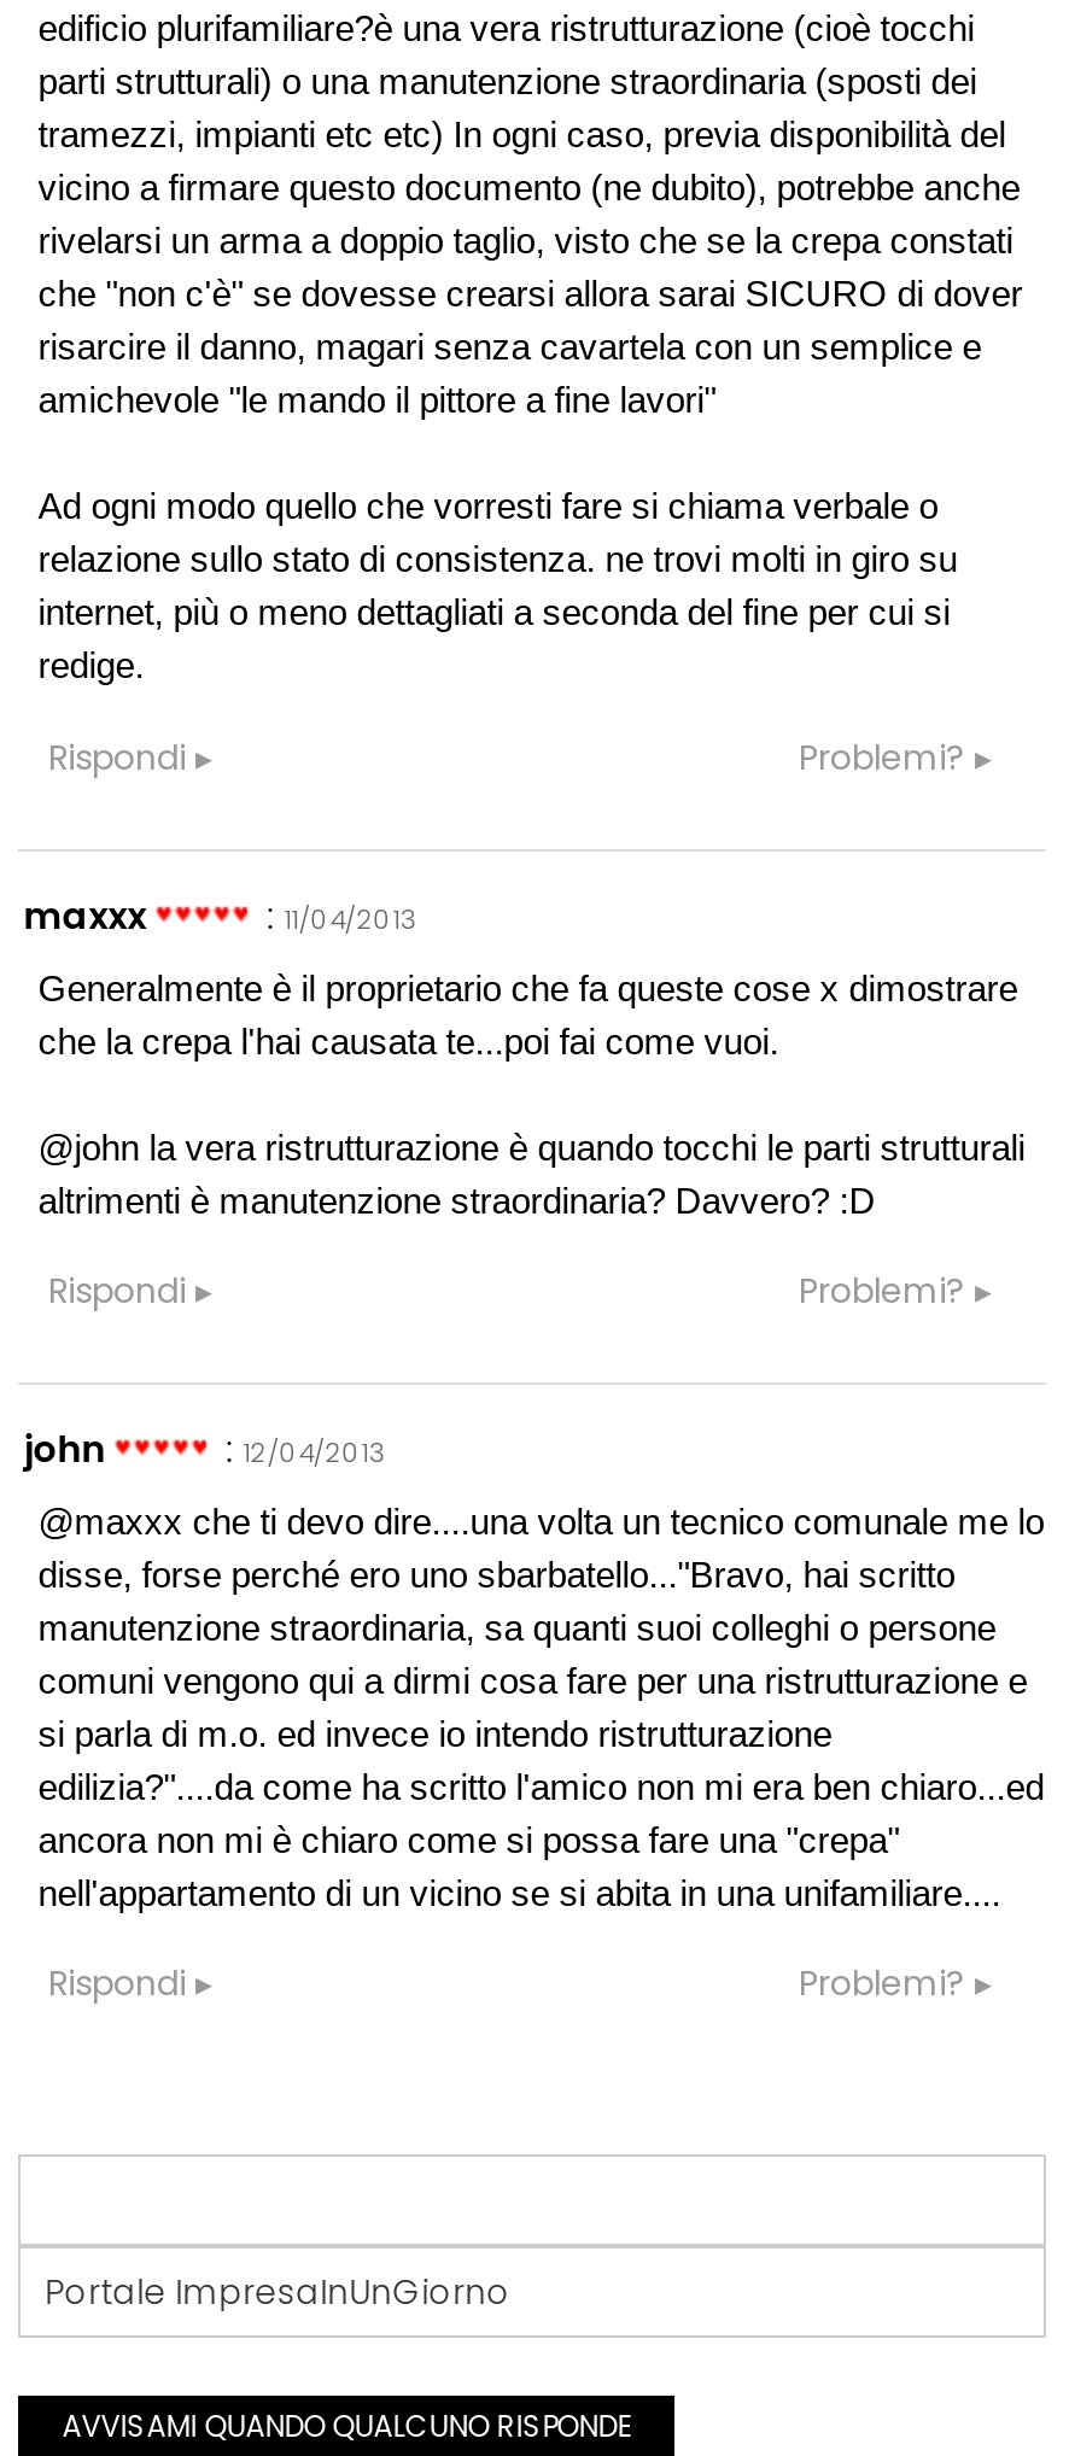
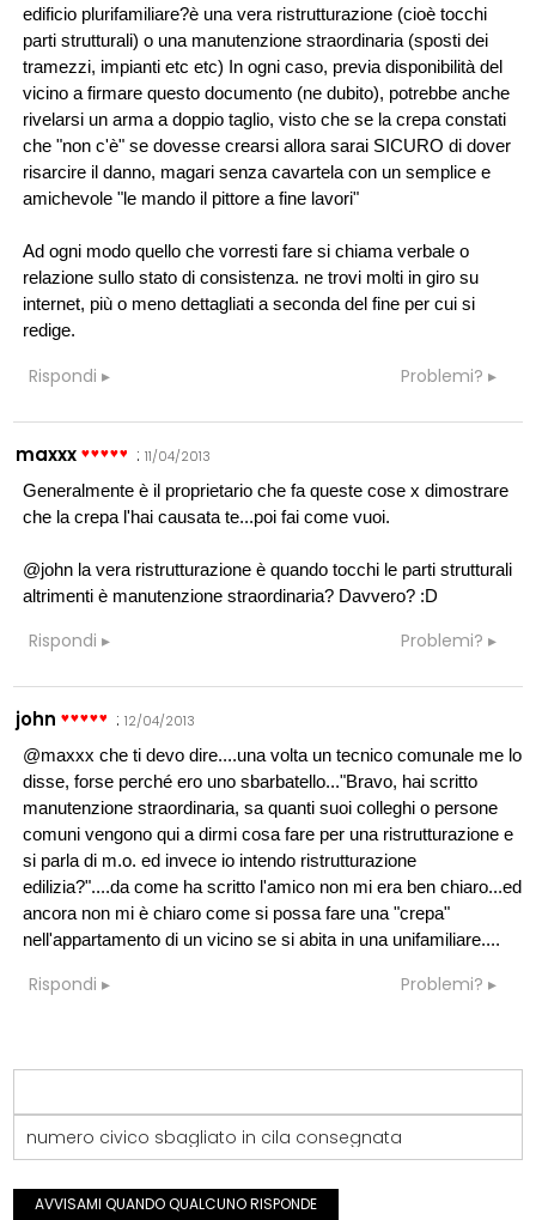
- Portale ImpresaInUnGiorno
+ numero civico sbagliato in cila consegnata
